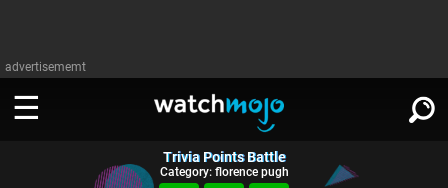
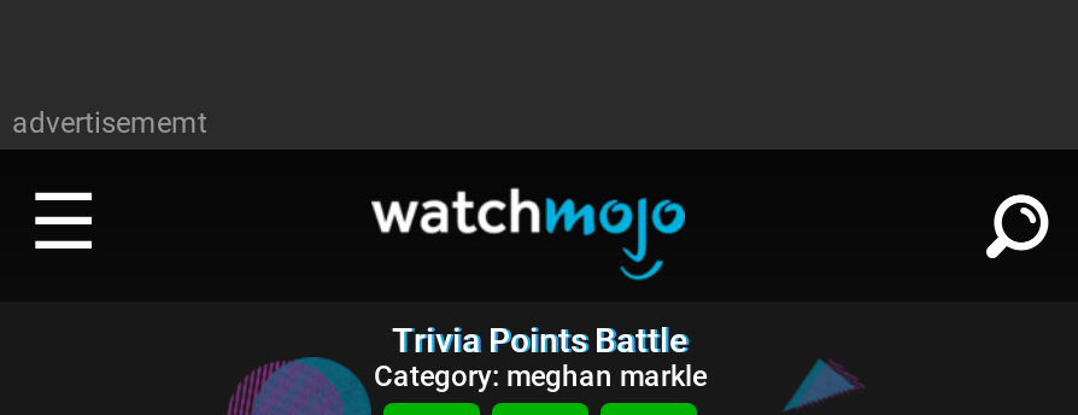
- Category: florence pugh
+ Category: meghan markle
